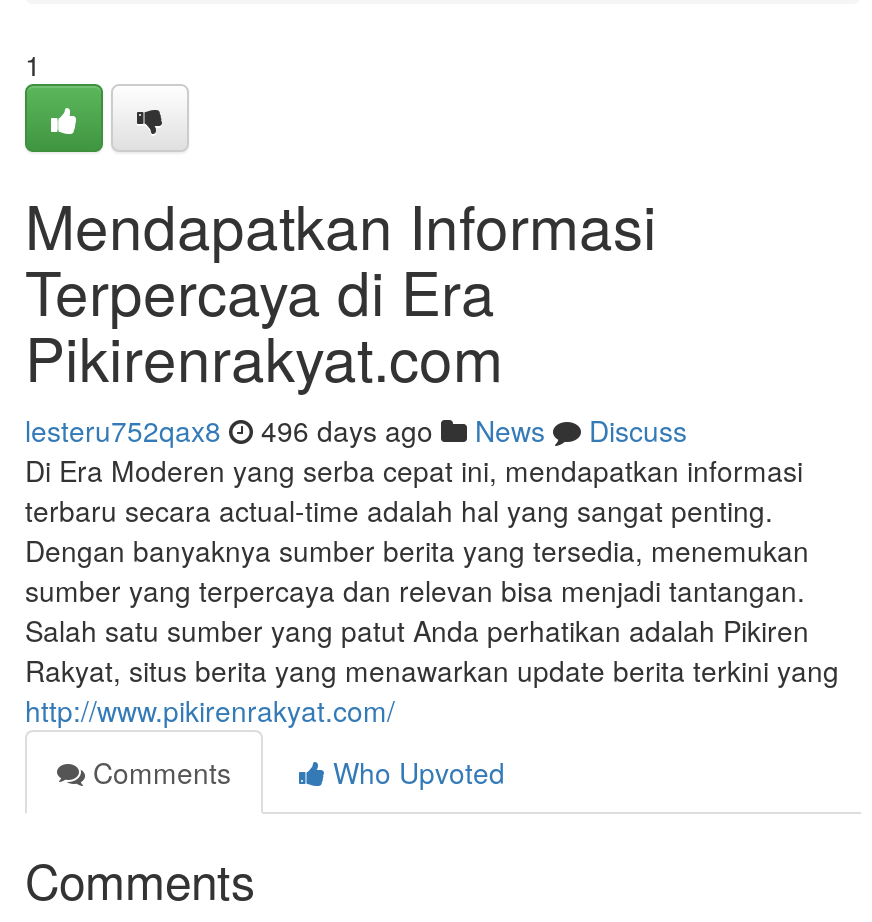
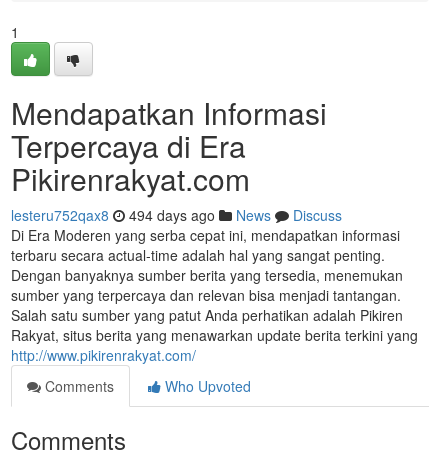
- lesteru752qax8 496 days ago News Discuss
+ lesteru752qax8 494 days ago News Discuss
